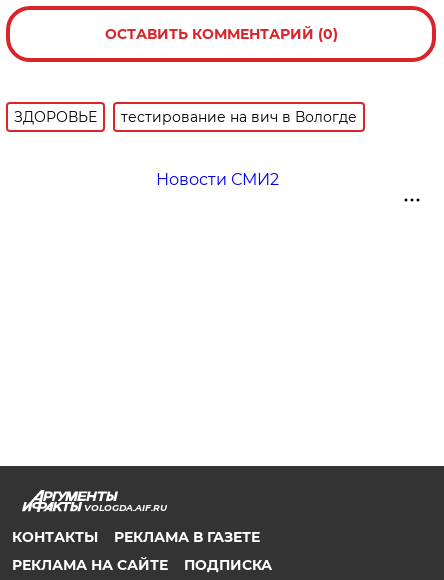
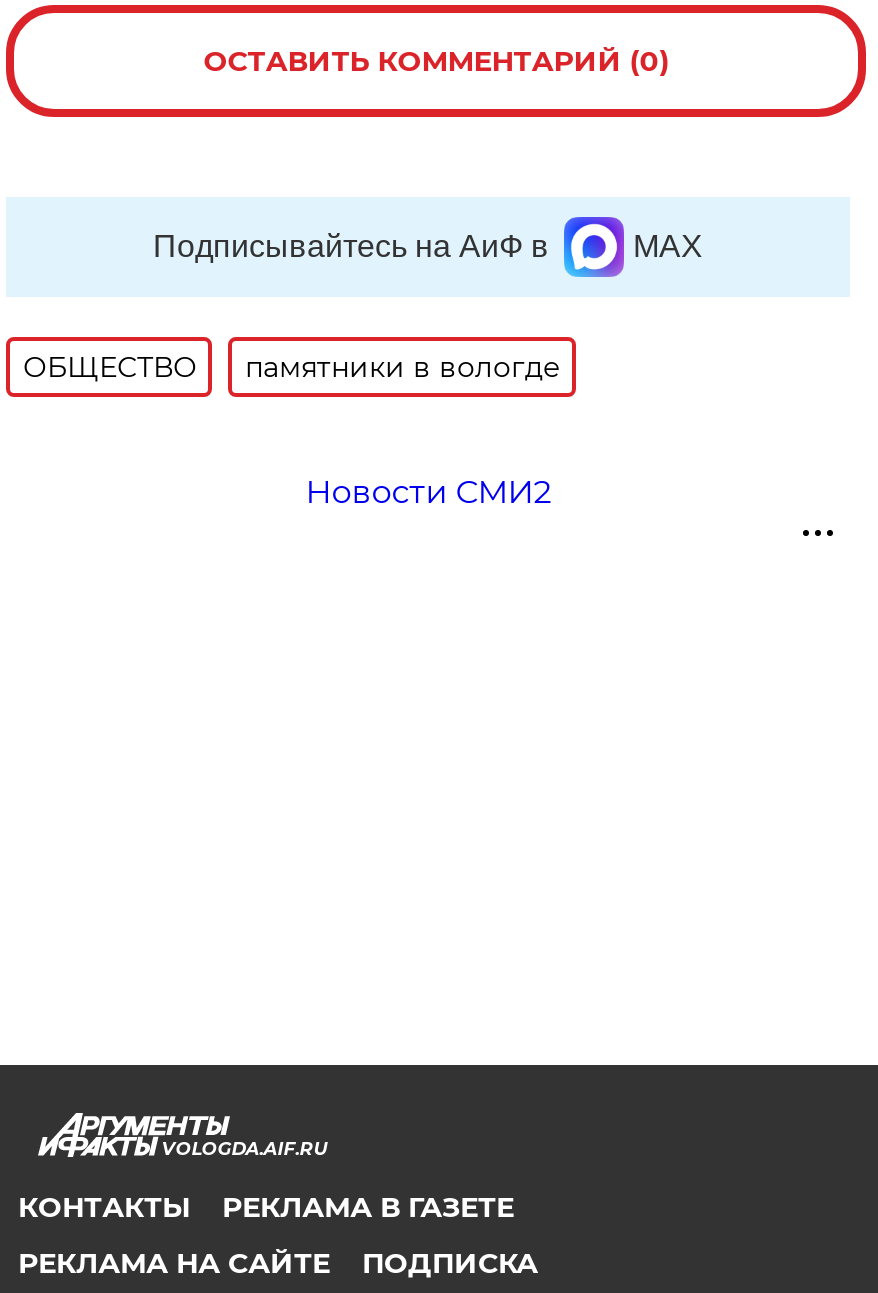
- ЗДОРОВЬЕ
- тестирование на вич в Вологде
+ Подписывайтесь на АиФ в
+ MAX
+ ОБЩЕСТВО
+ памятники в вологде
